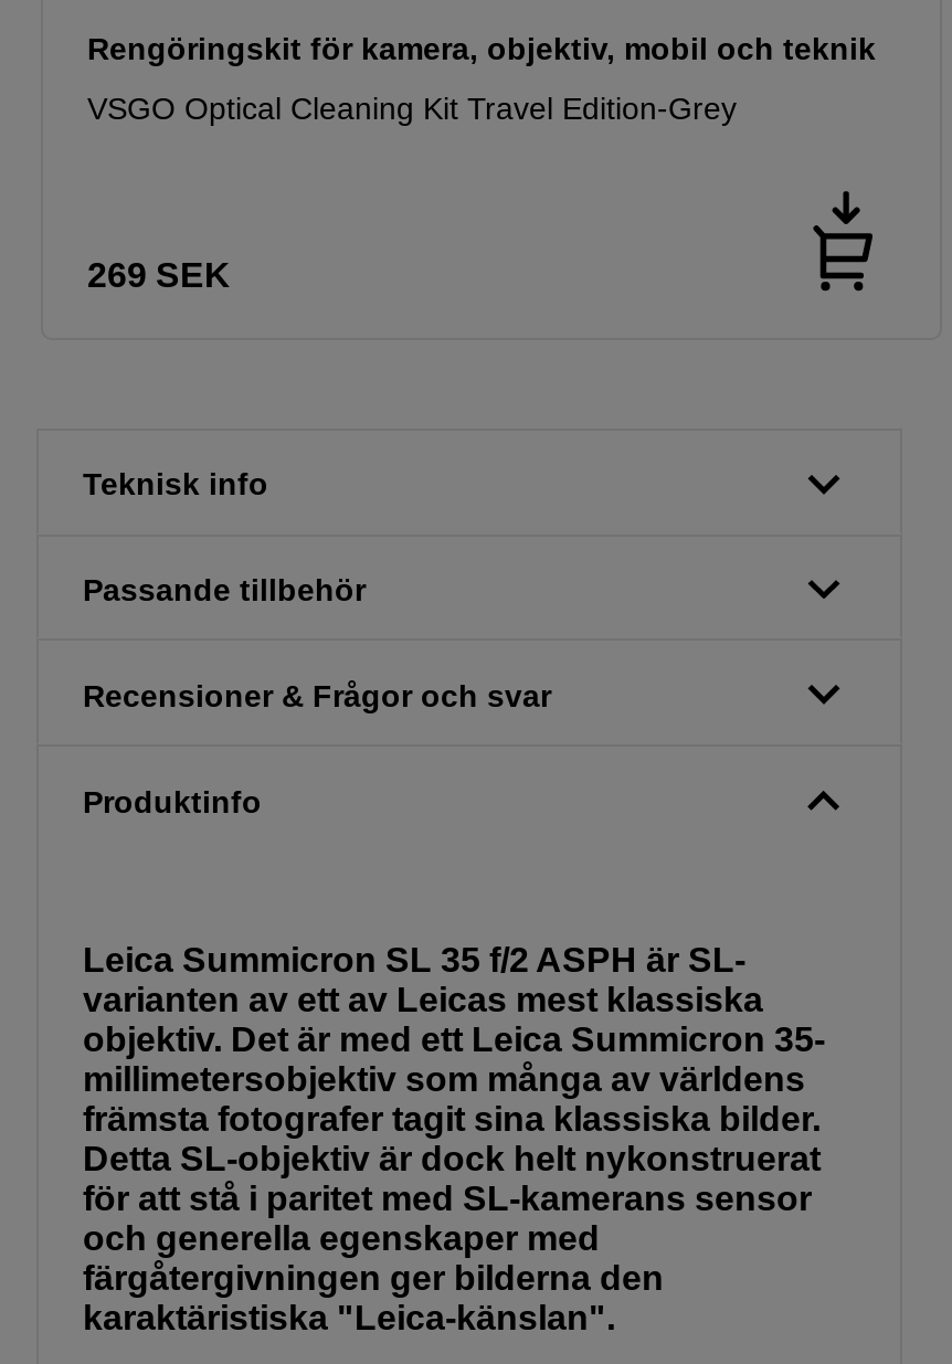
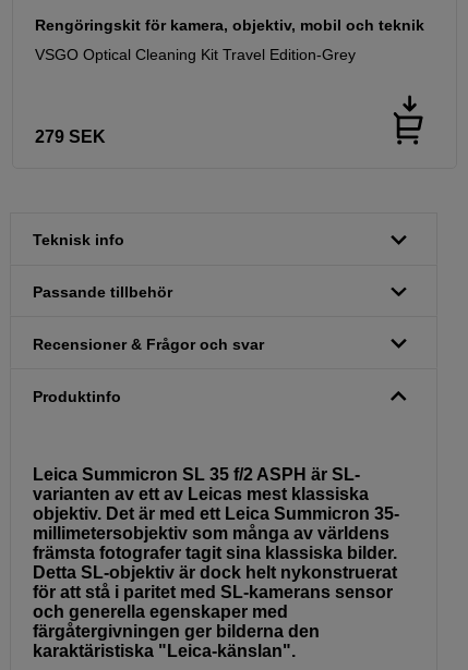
- 269 SEK
+ 279 SEK
